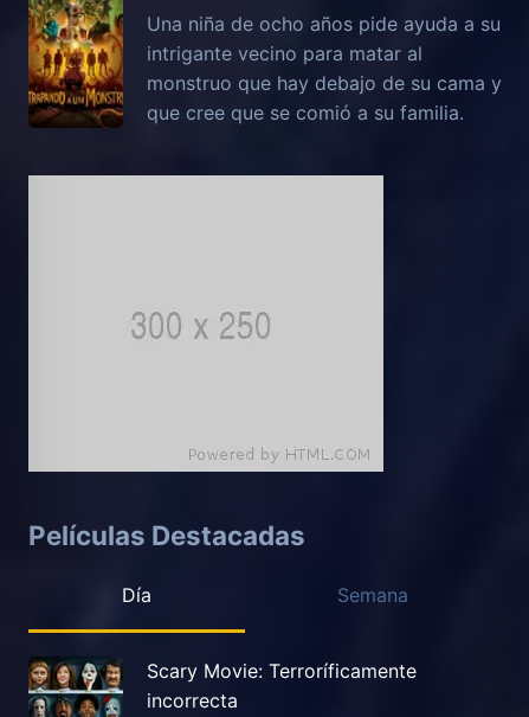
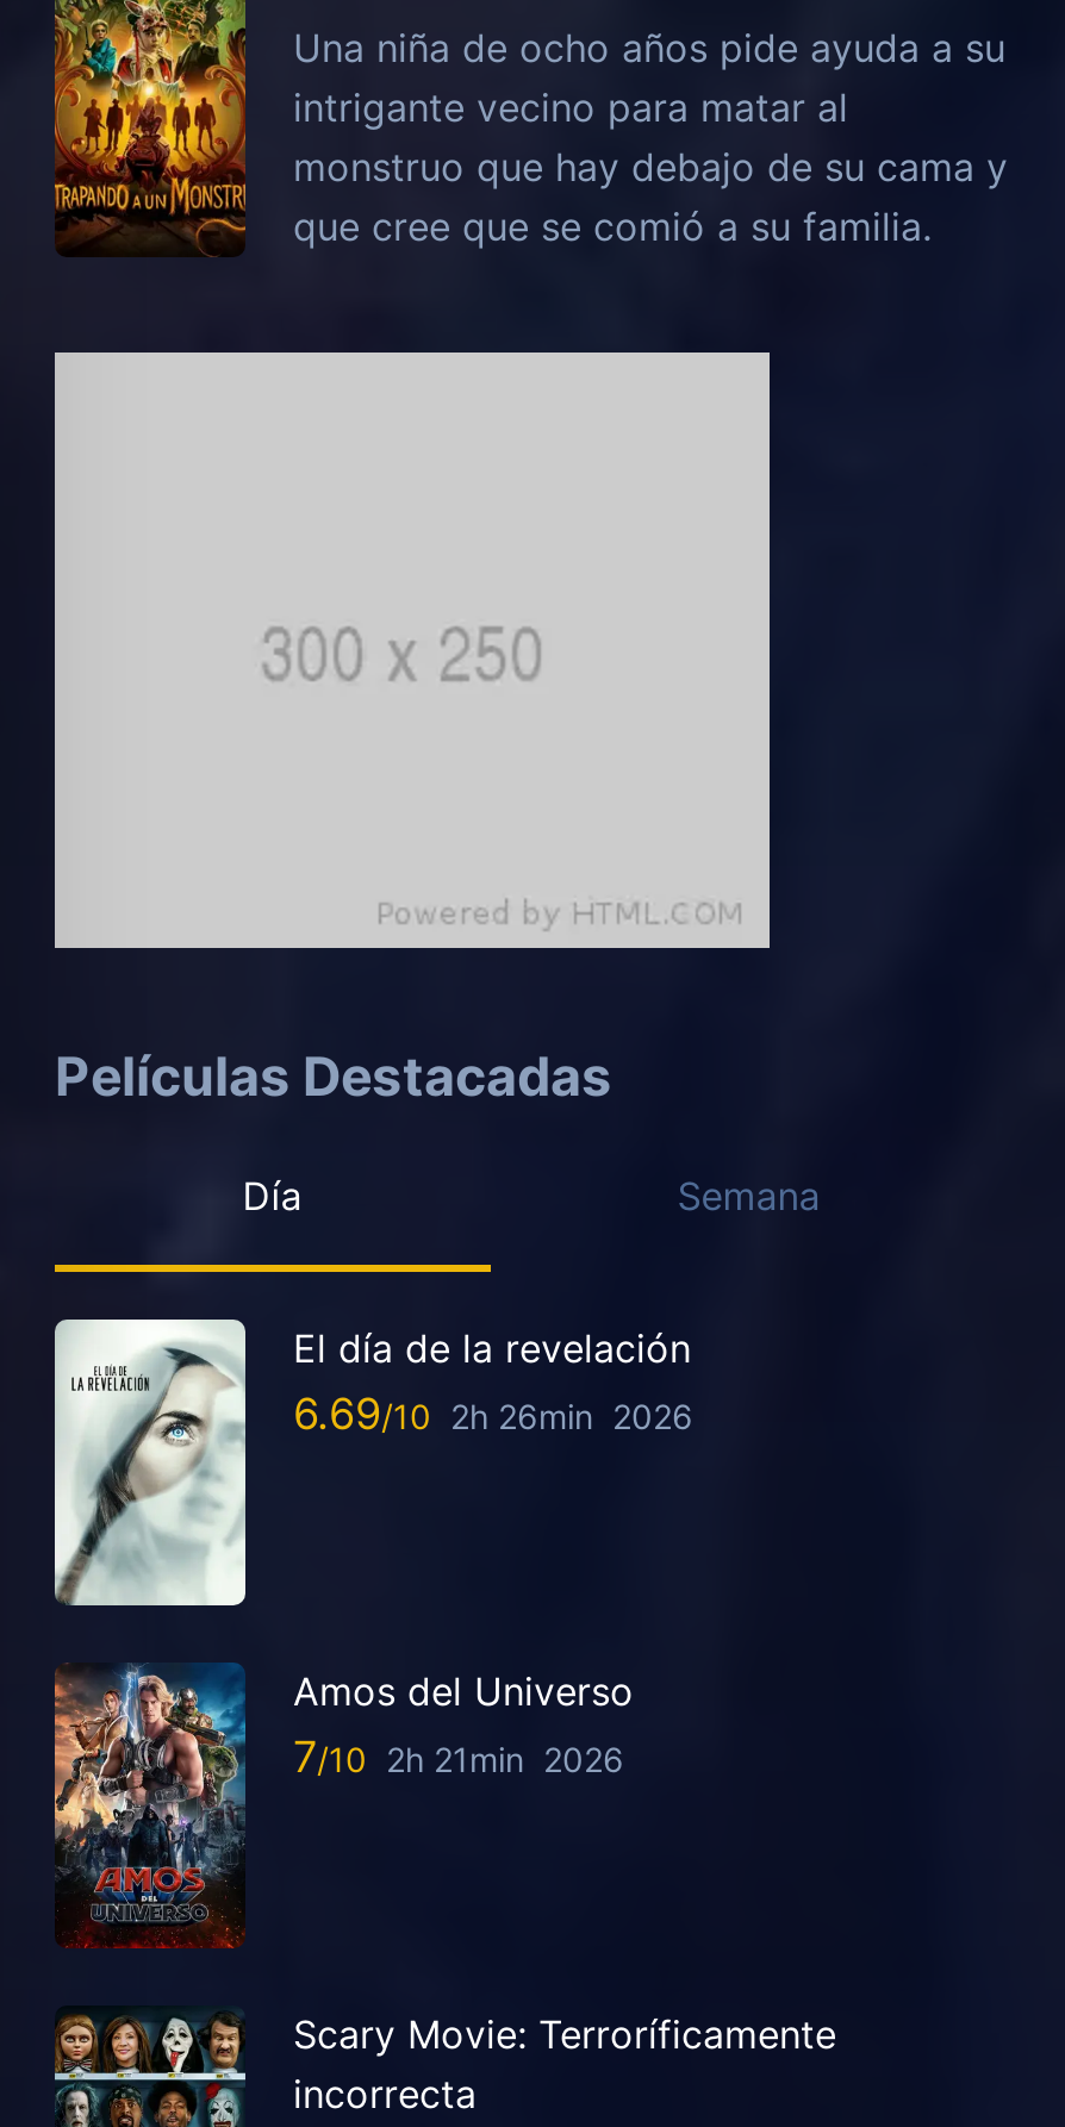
+ [image]
+ Amos del Universo
+ 7
+ 2h 21min 2026

+ [image]
+ El día de la revelación
+ 6.69
+ 2h 26min 2026
